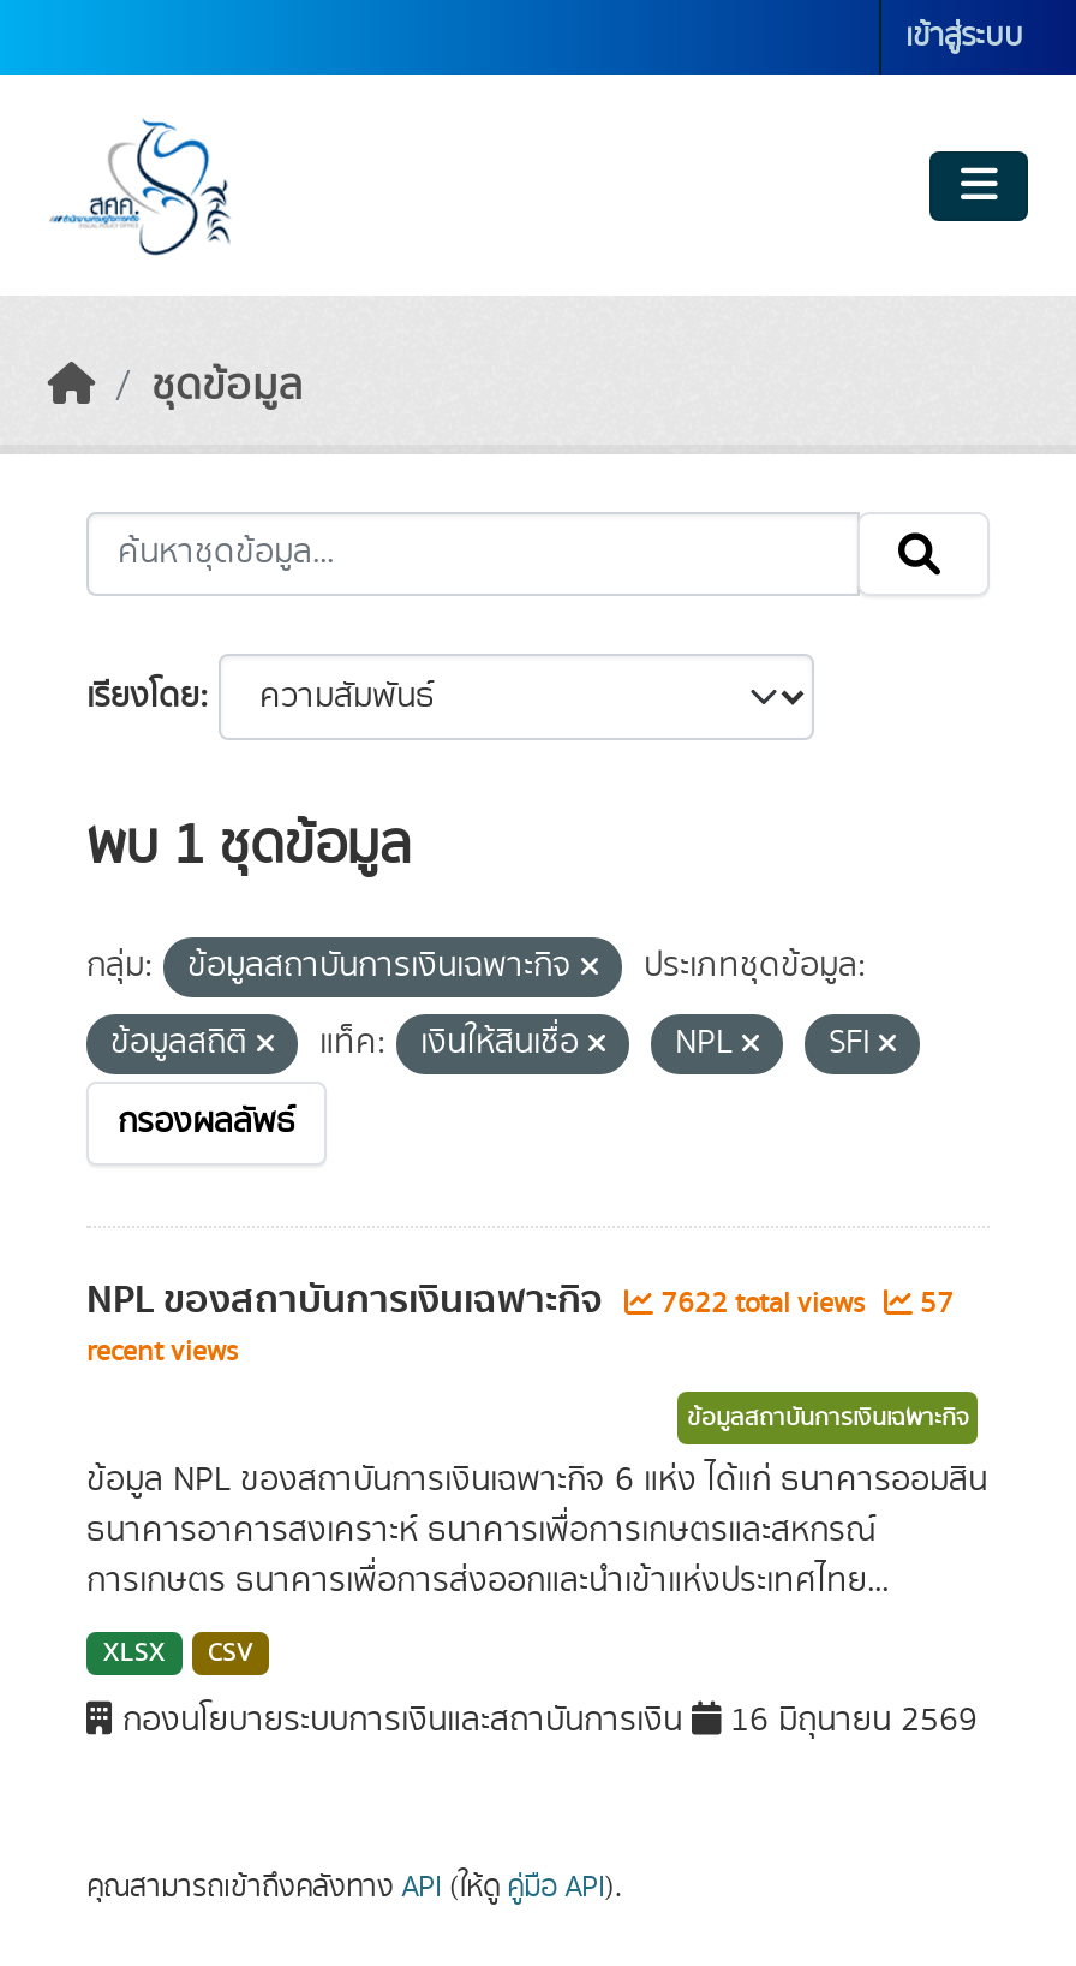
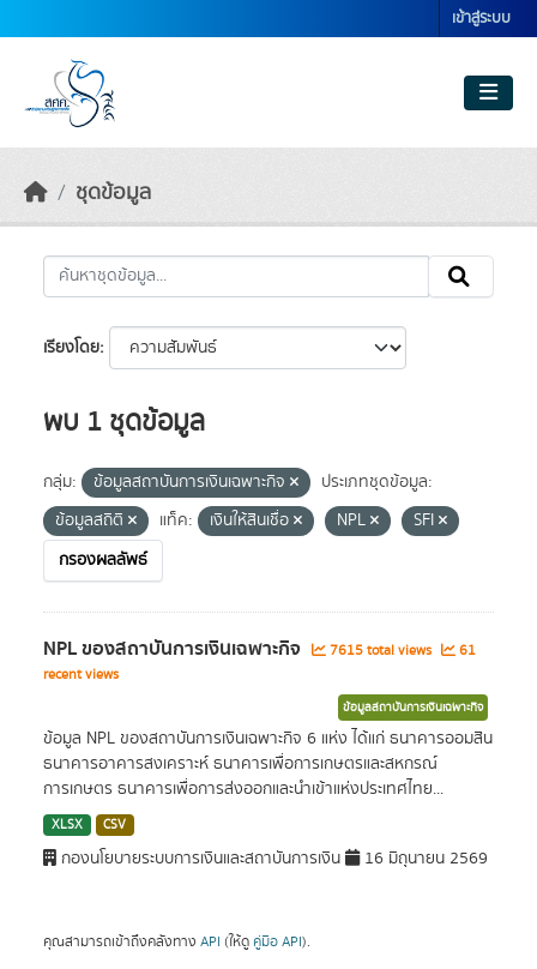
- 7622 total views
+ 7615 total views

- 57
+ 61
